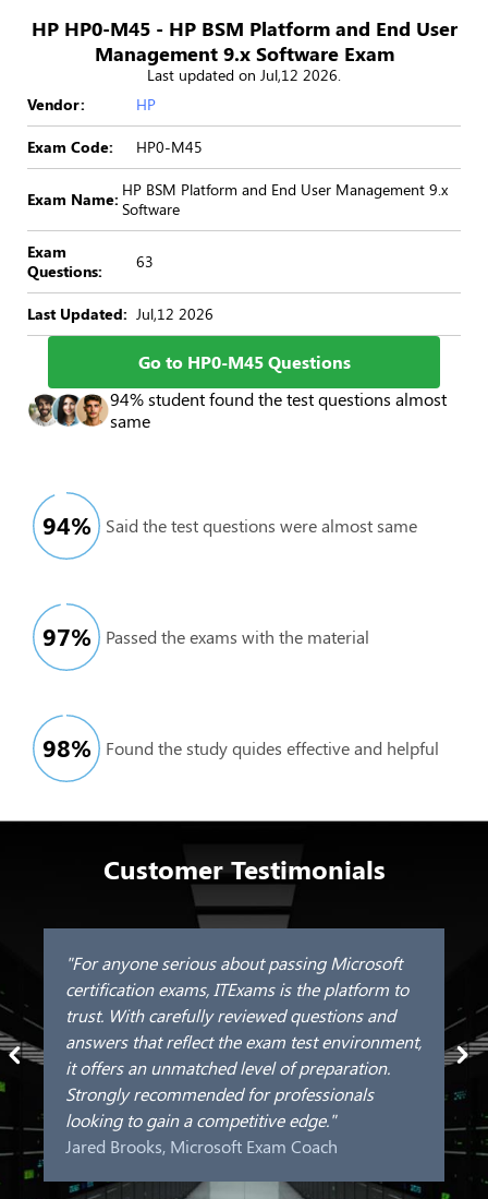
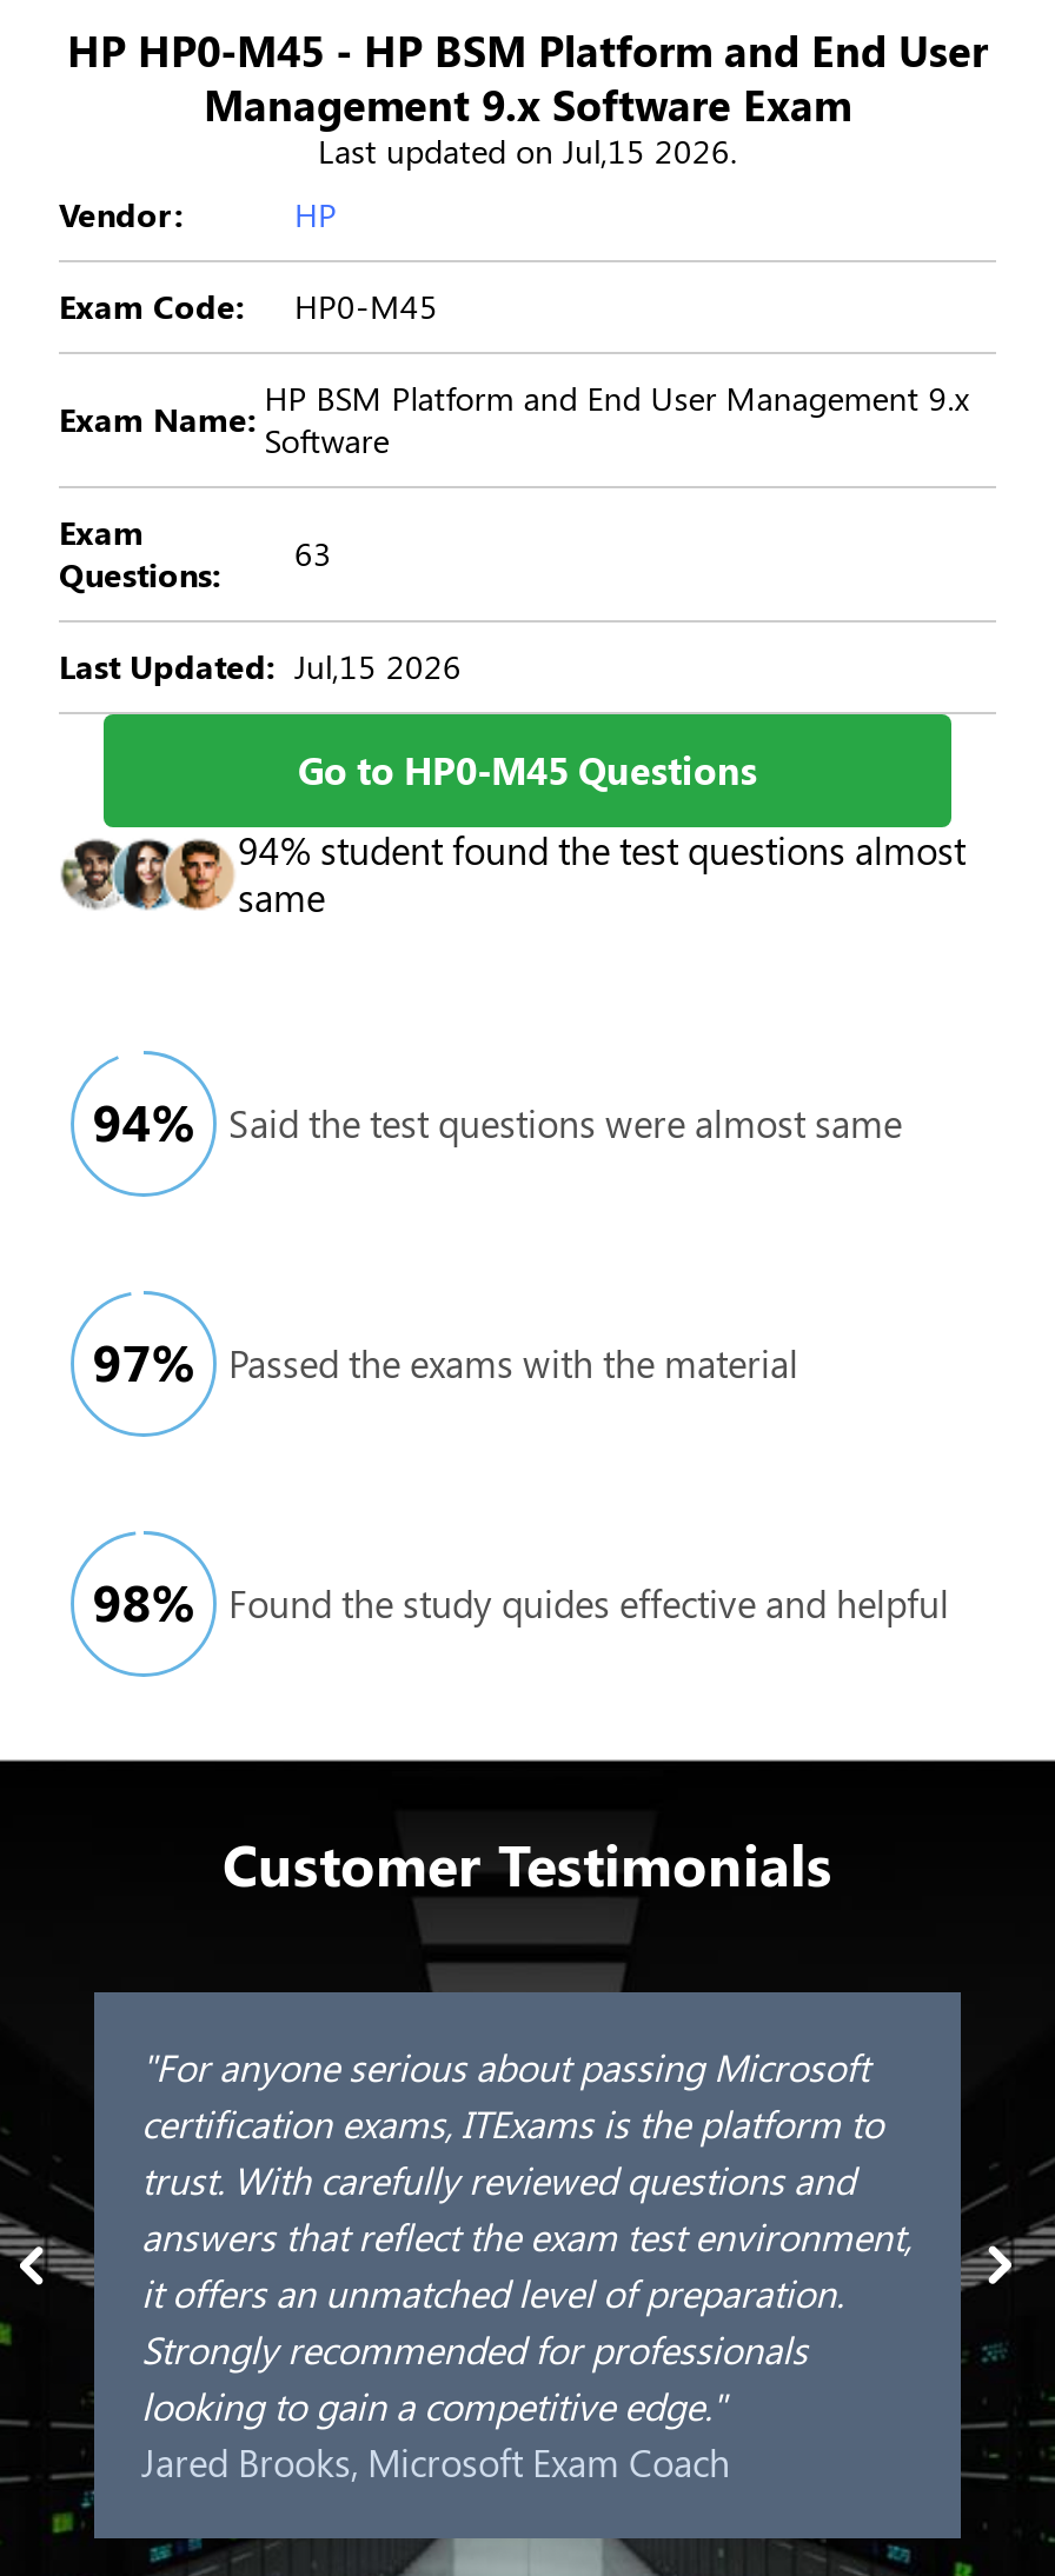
- Last updated on Jul,12 2026.
+ Last updated on Jul,15 2026.

- Last Updated: Jul,12 2026
+ Last Updated: Jul,15 2026
